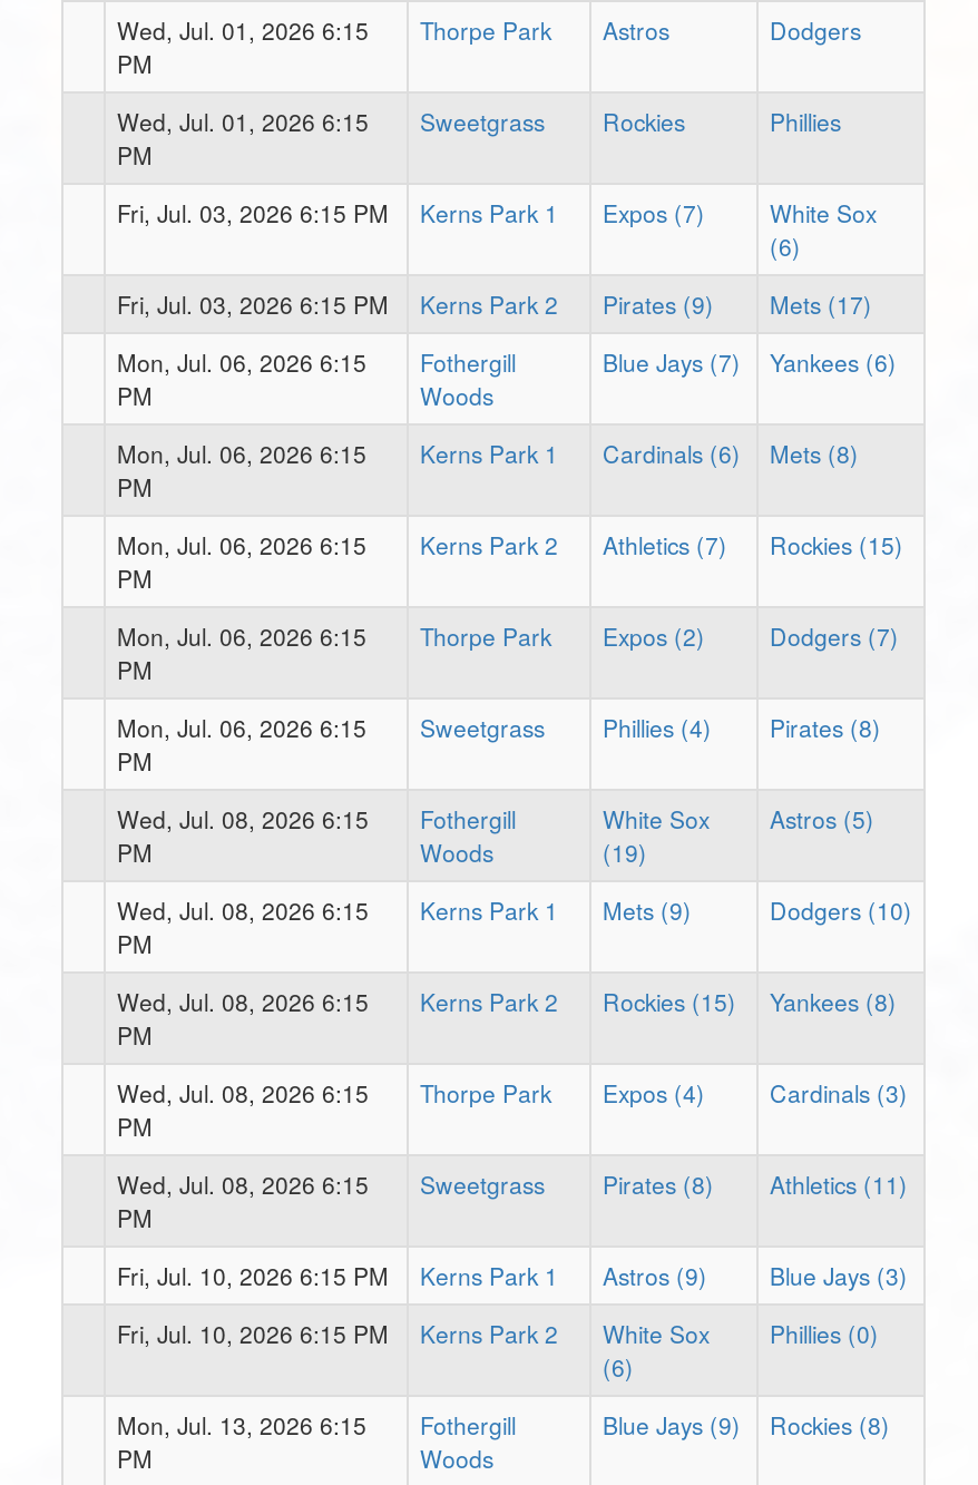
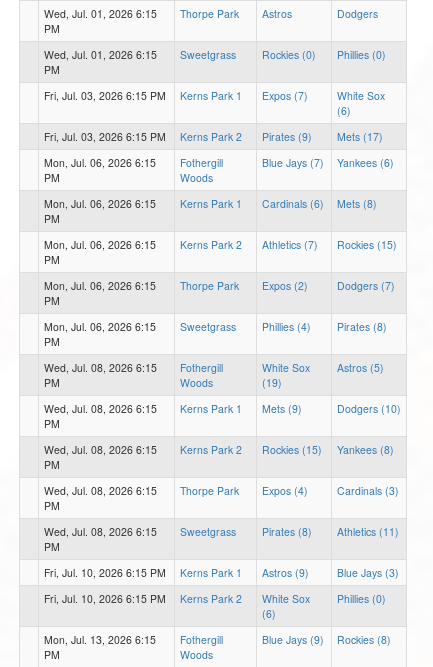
- Rockies
- Phillies
+ Rockies (0)
+ Phillies (0)
